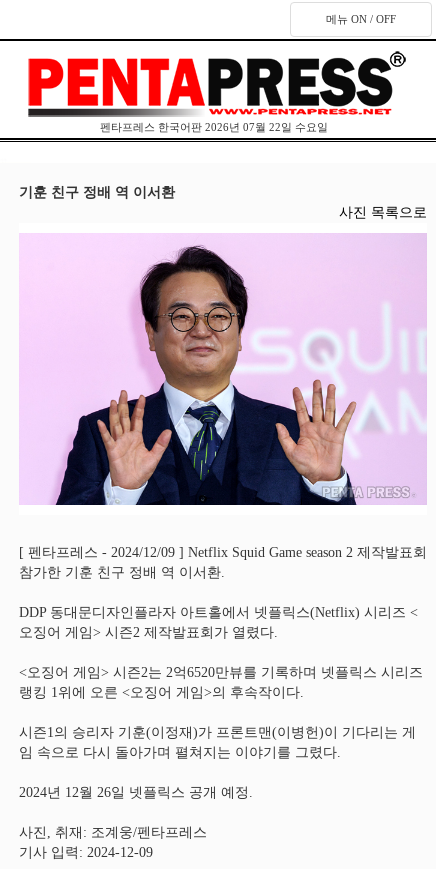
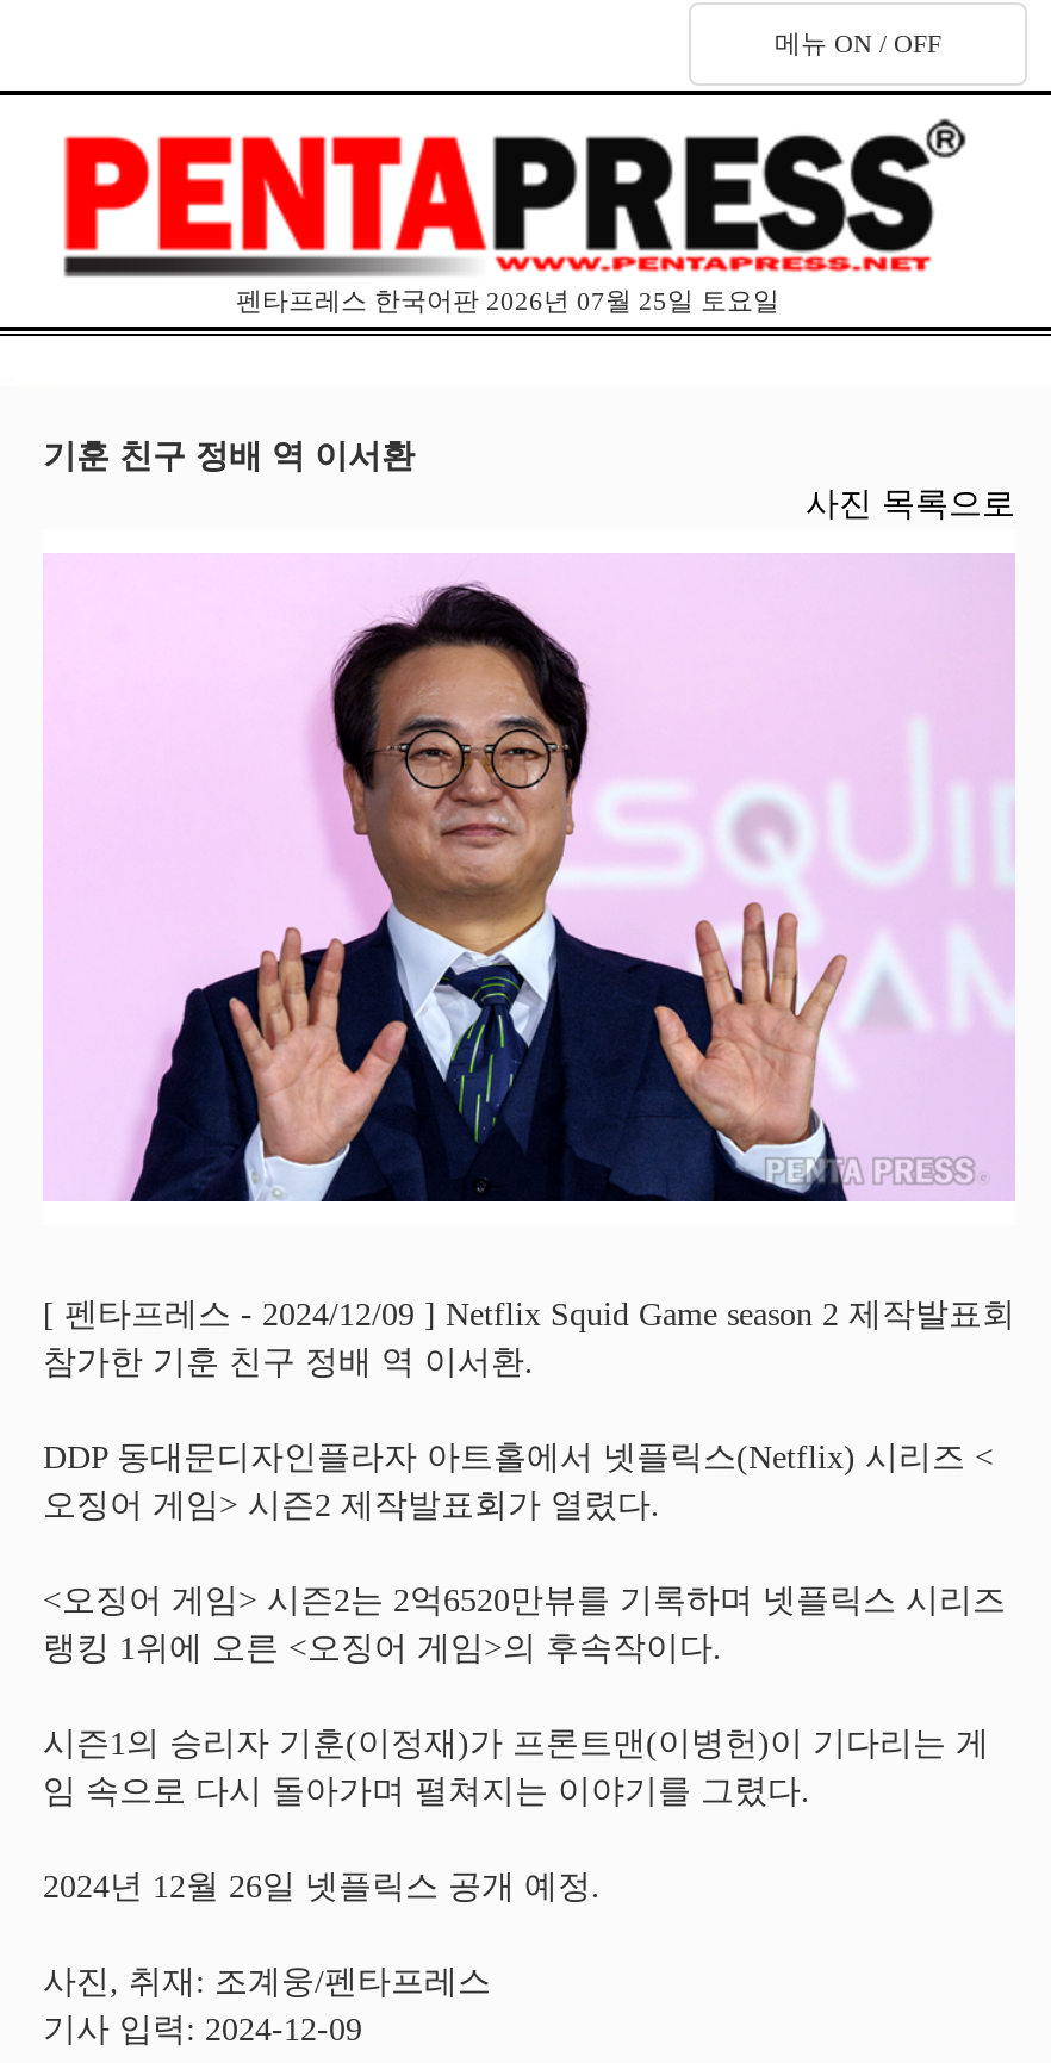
- 펜타프레스 한국어판 2026년 07월 22일 수요일
+ 펜타프레스 한국어판 2026년 07월 25일 토요일
